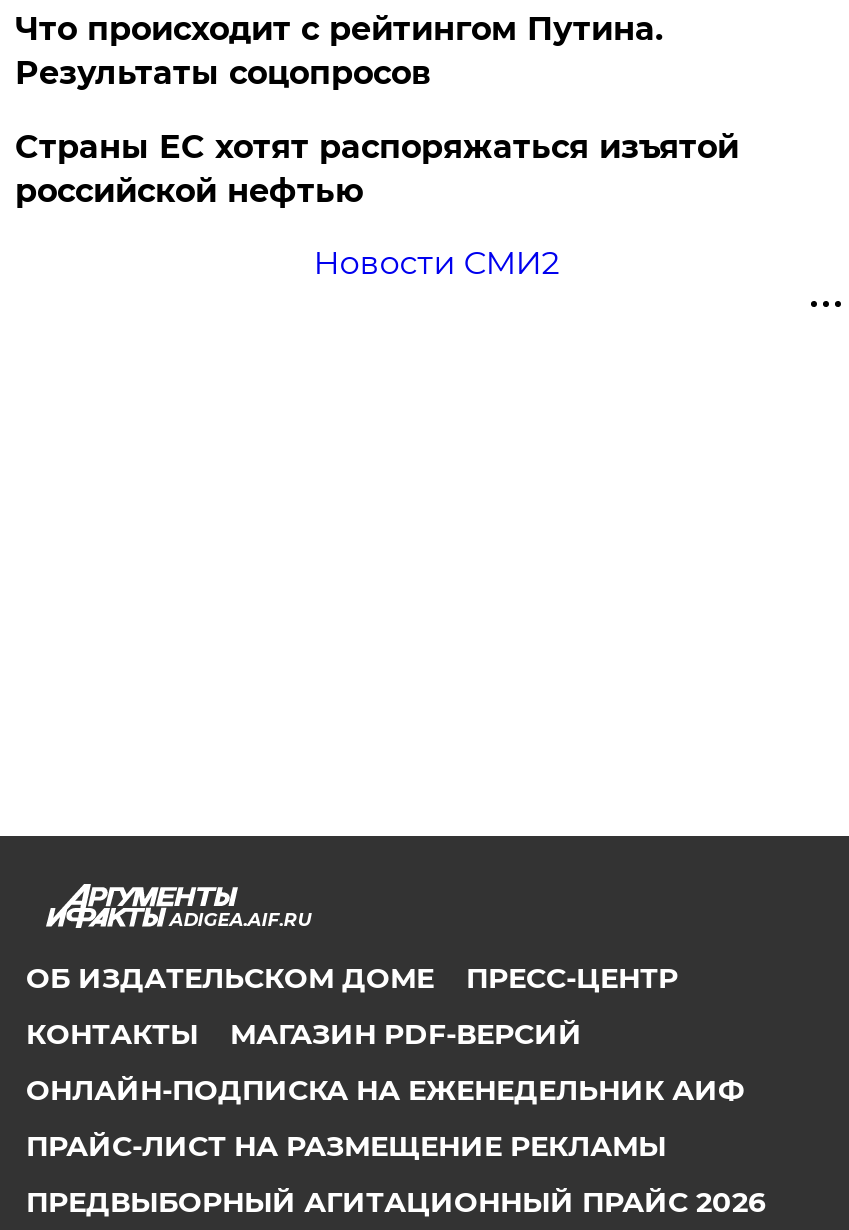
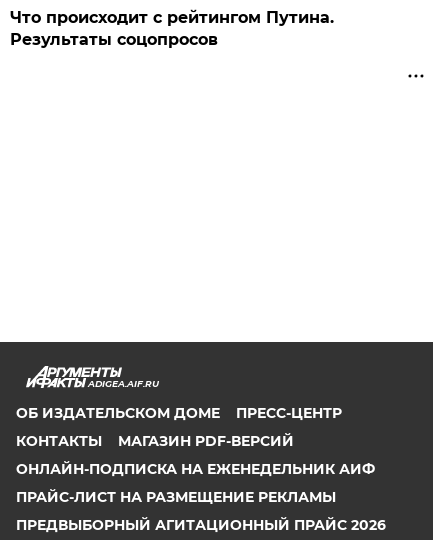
- Страны ЕС хотят распоряжаться изъятой
- российской нефтью
- Новости СМИ2
